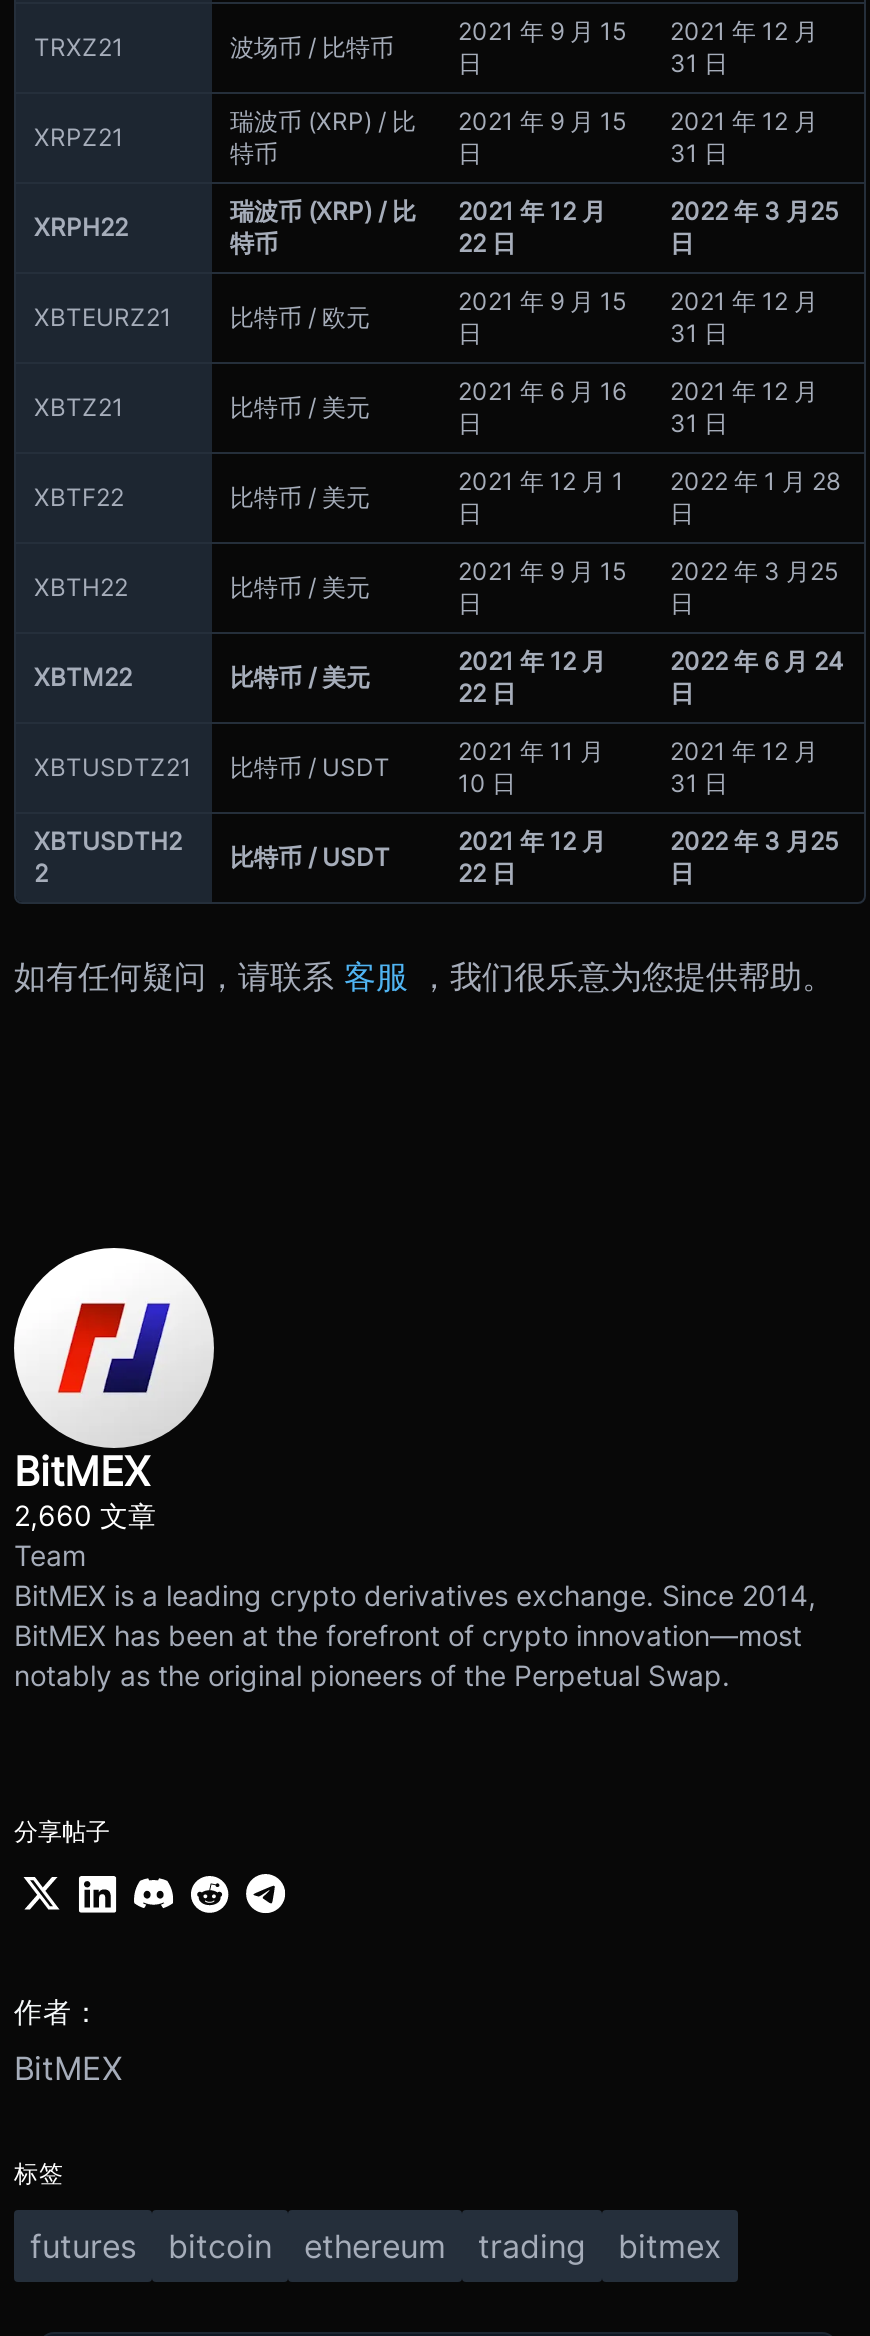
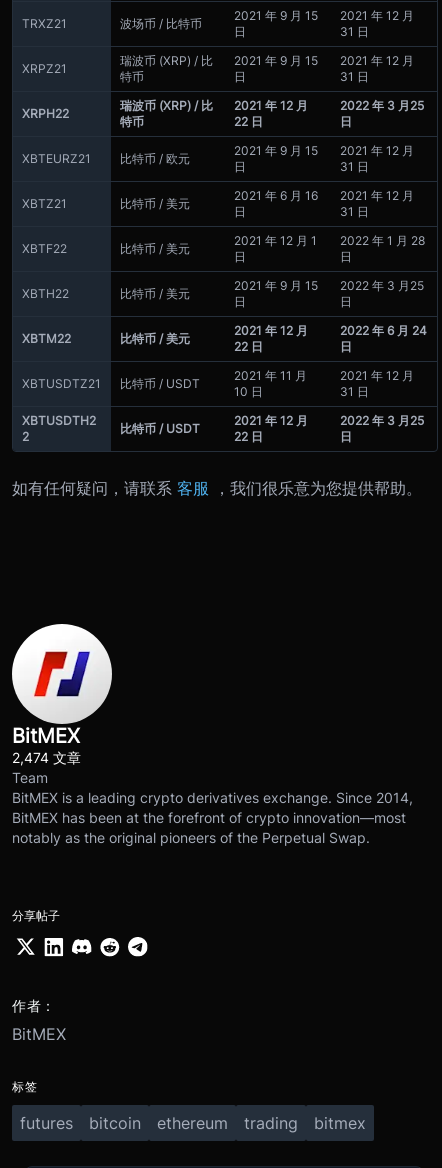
- 2,660 文章
+ 2,474 文章
